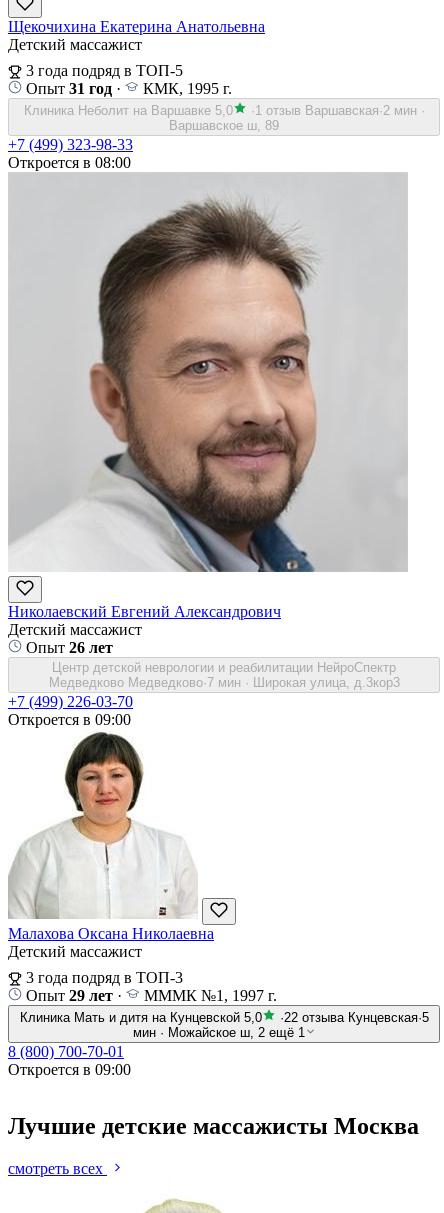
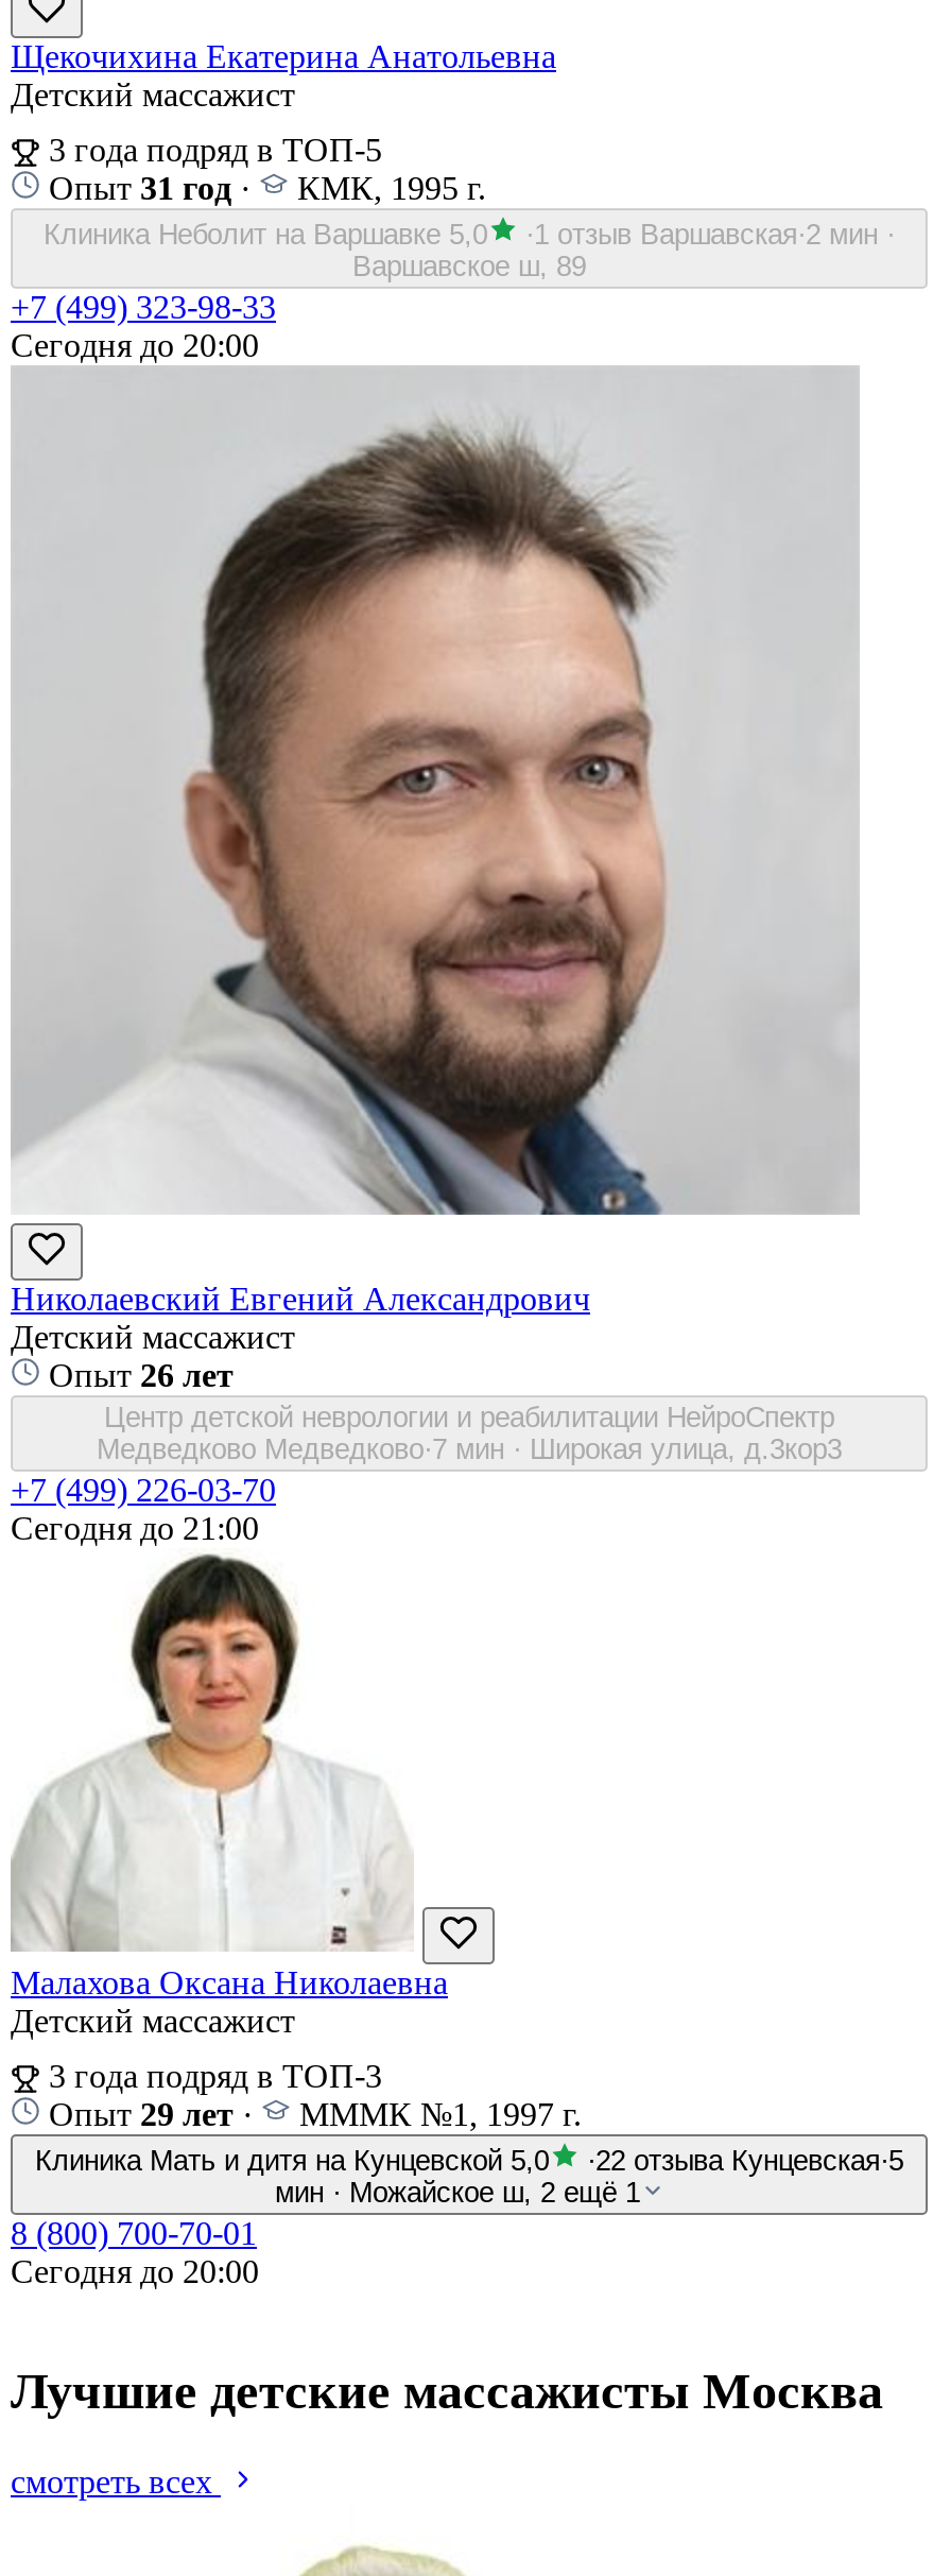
- Откроется в 08:00
+ Сегодня до 20:00

- Откроется в 09:00
+ Сегодня до 21:00

- Откроется в 09:00
+ Сегодня до 20:00
